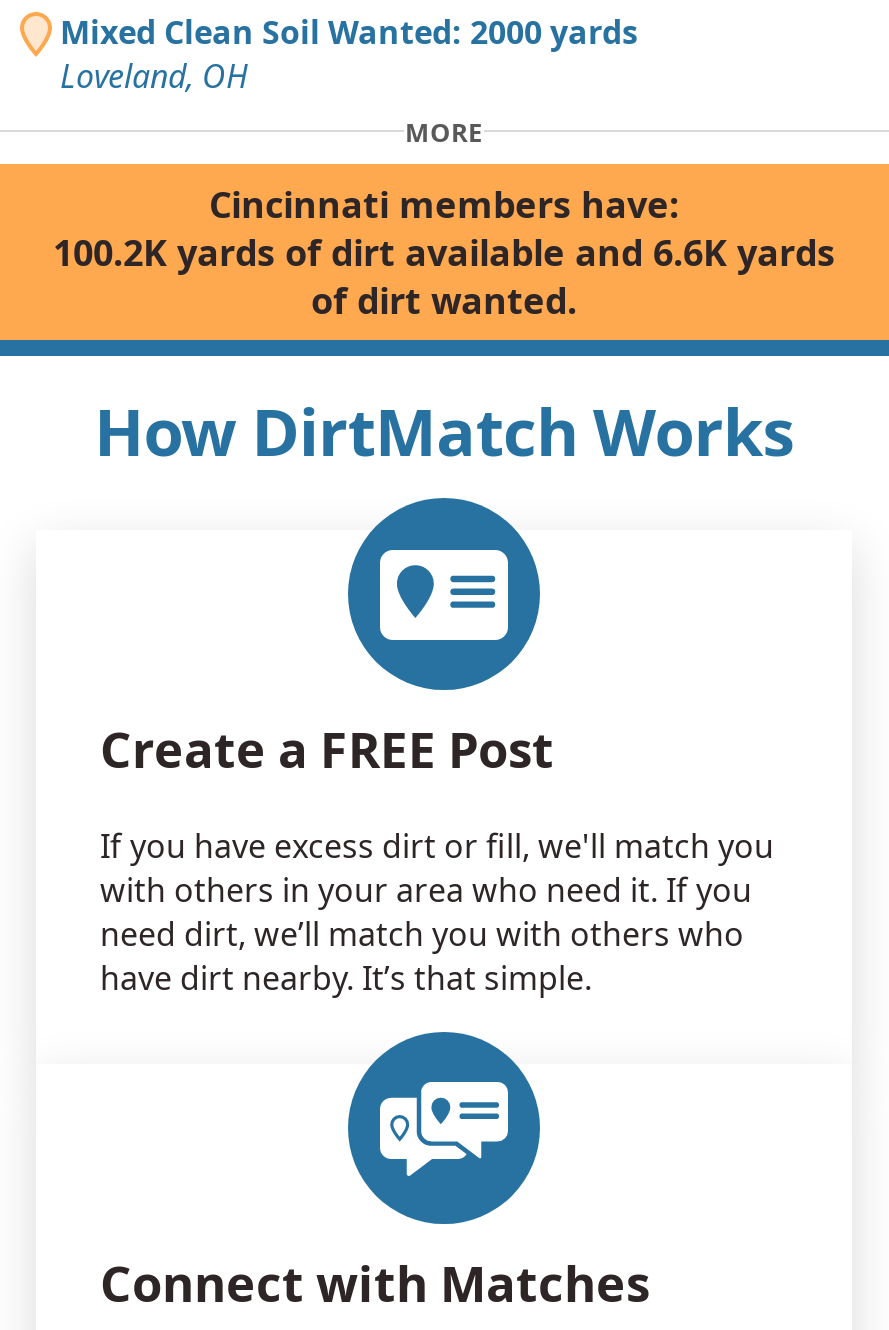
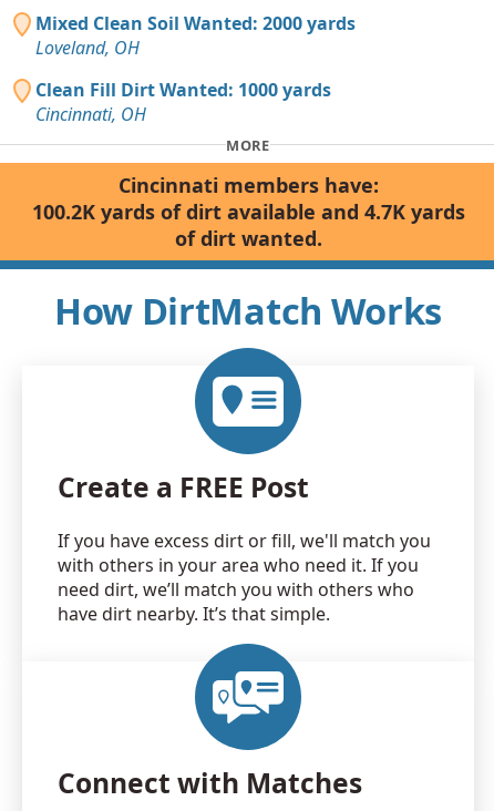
+ Clean Fill Dirt Wanted: 1000 yards
+ Cincinnati, OH

- 100.2K yards of dirt available and 6.6K yards
+ 100.2K yards of dirt available and 4.7K yards
